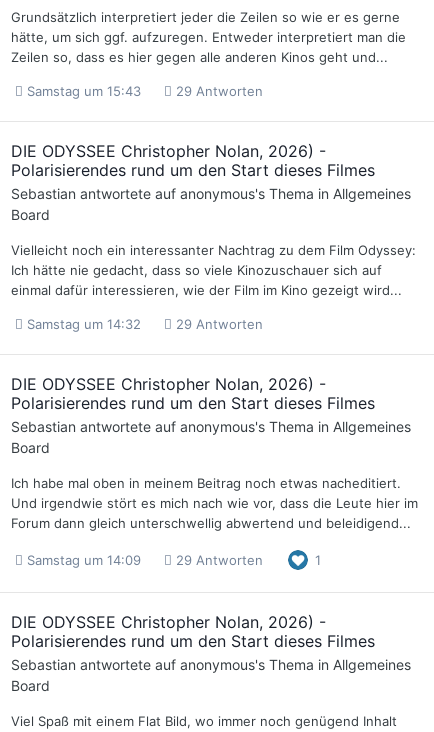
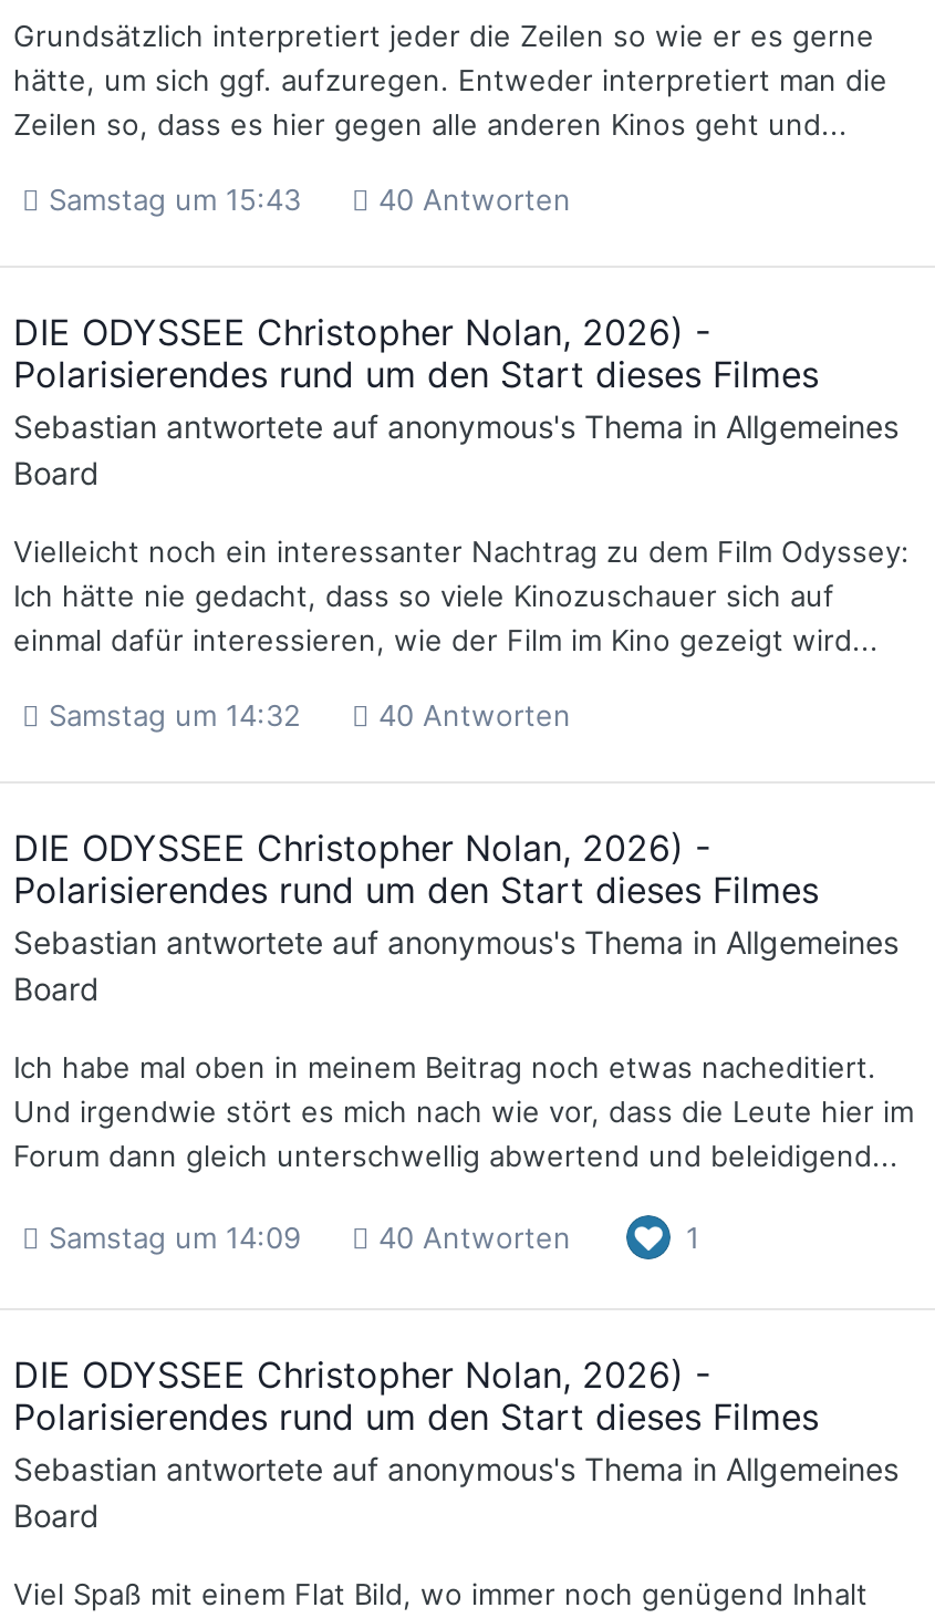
- Samstag um 15:43 29 Antworten
+ Samstag um 15:43 40 Antworten

- Samstag um 14:32 29 Antworten
+ Samstag um 14:32 40 Antworten

- Samstag um 14:09 29 Antworten
+ Samstag um 14:09 40 Antworten
